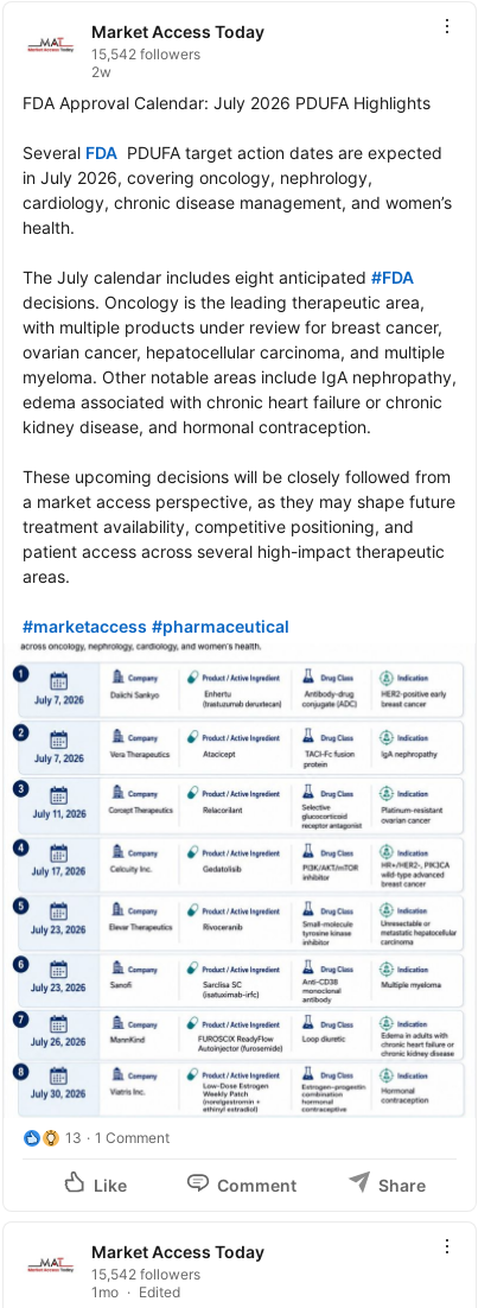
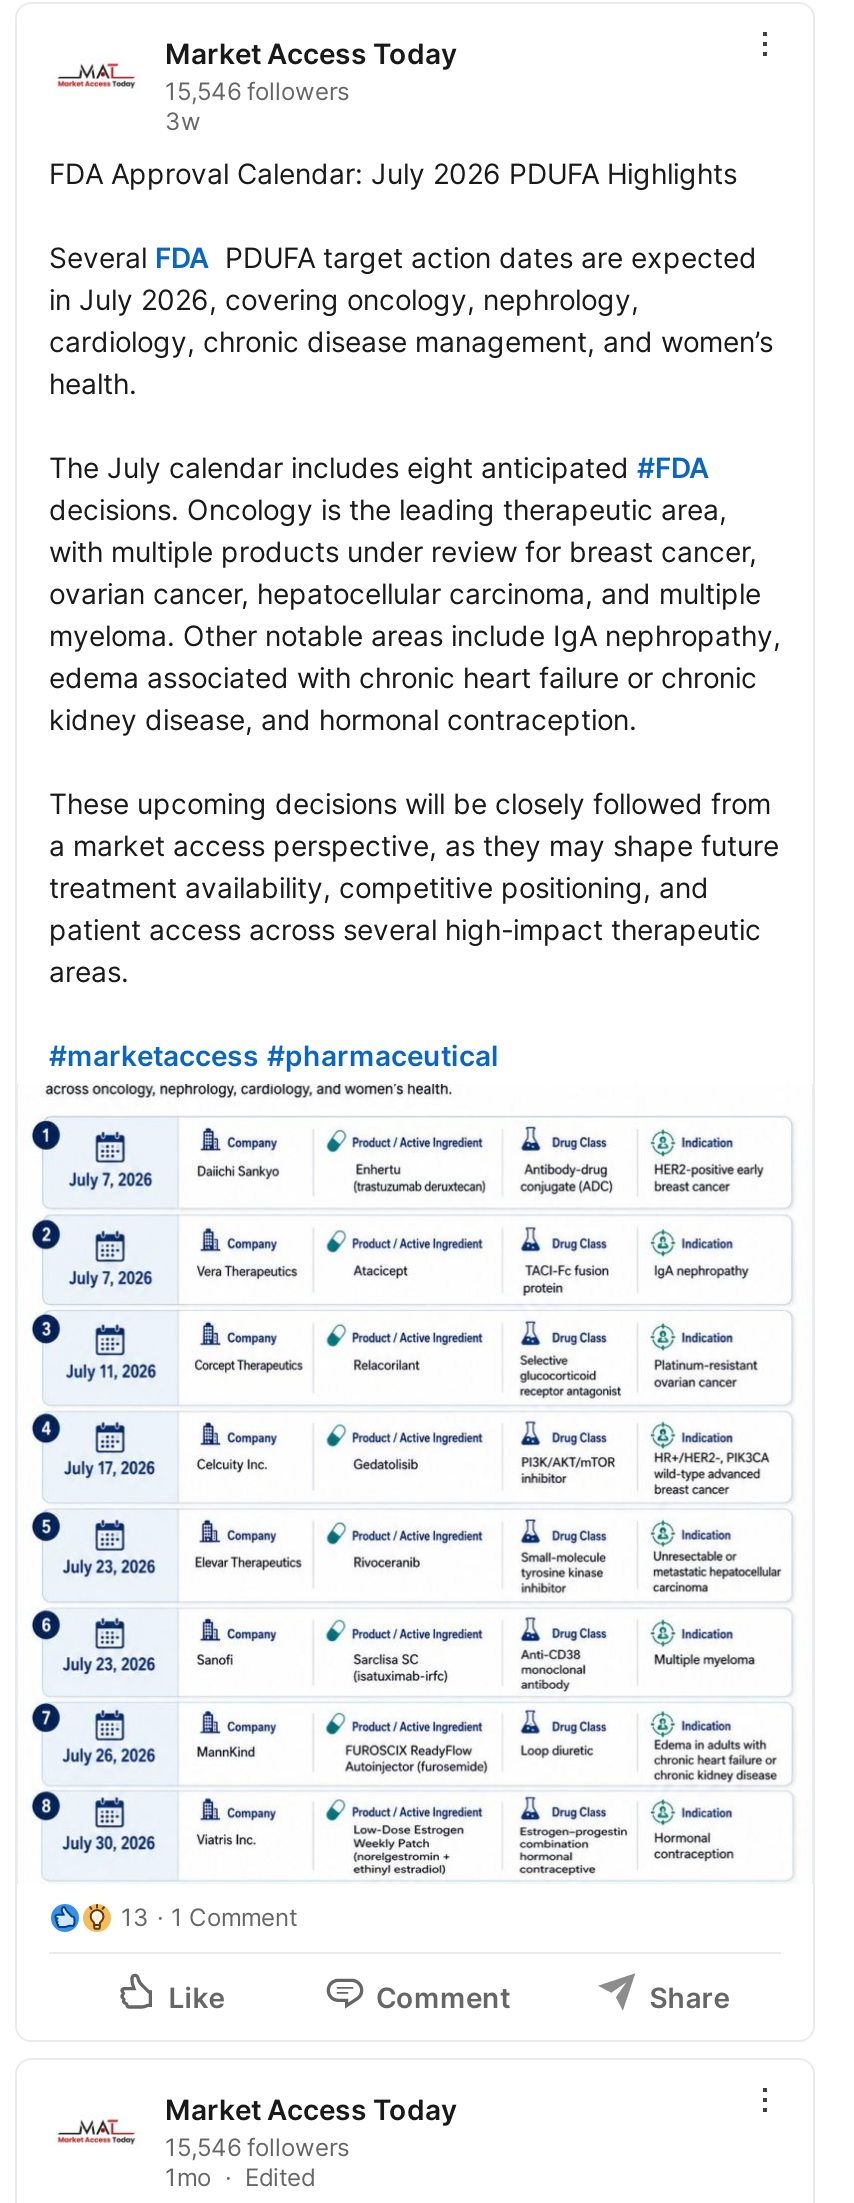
- 15,542 followers
- 2w
+ 15,546 followers
+ 3w

- 15,542 followers
+ 15,546 followers
